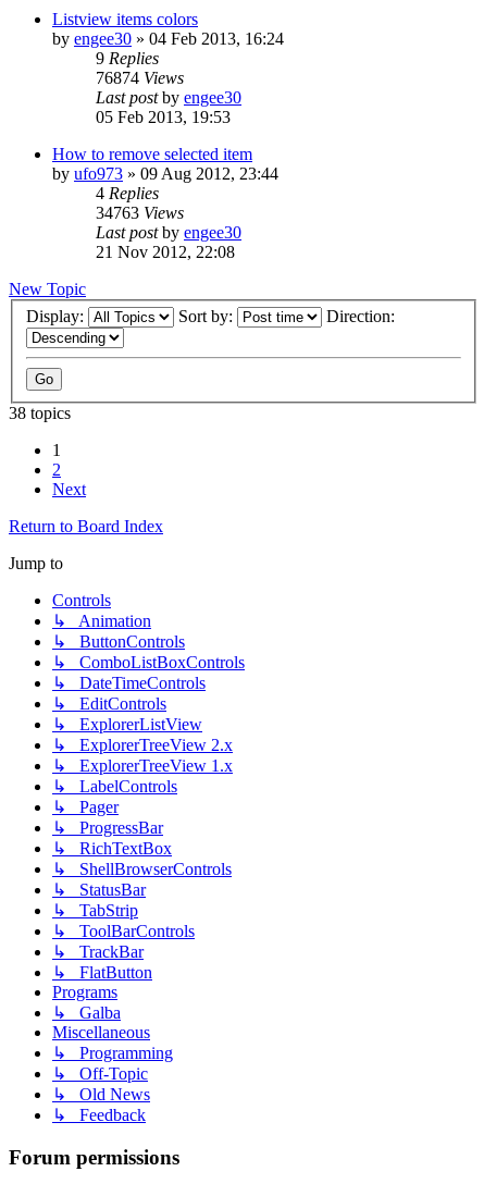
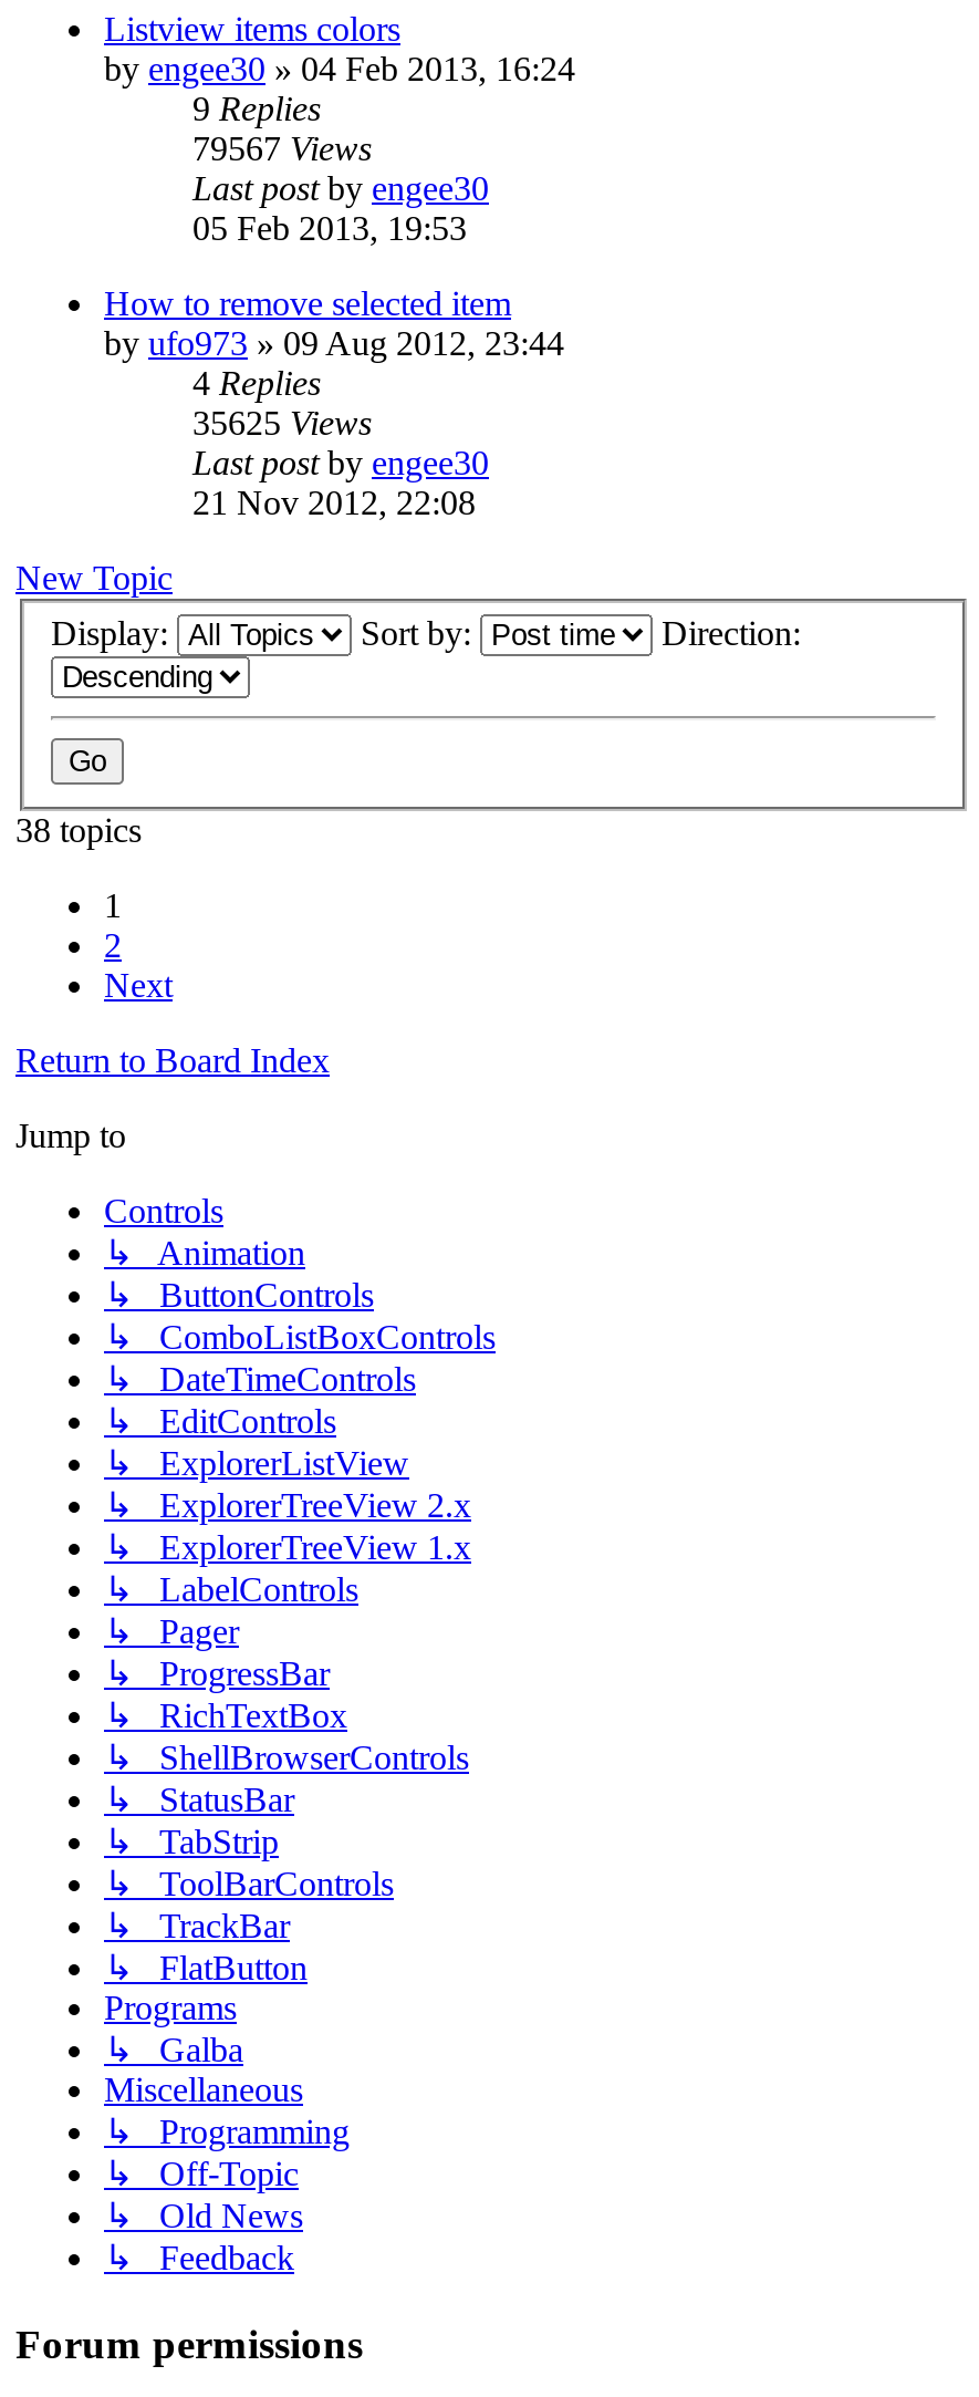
- 76874 Views
+ 79567 Views

- 34763 Views
+ 35625 Views
